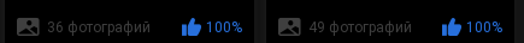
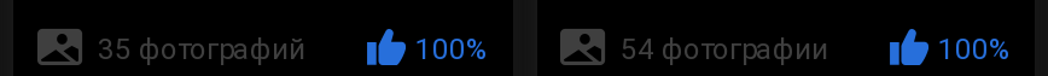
- 36 фотографий
+ 35 фотографий

- 49 фотографий
+ 54 фотографии
